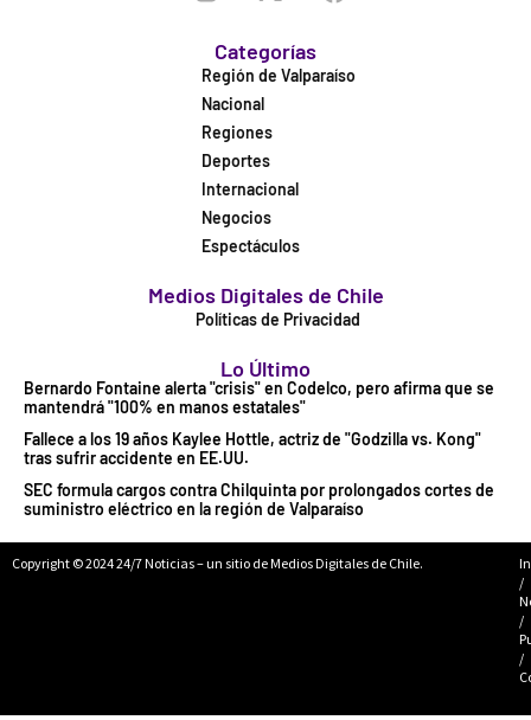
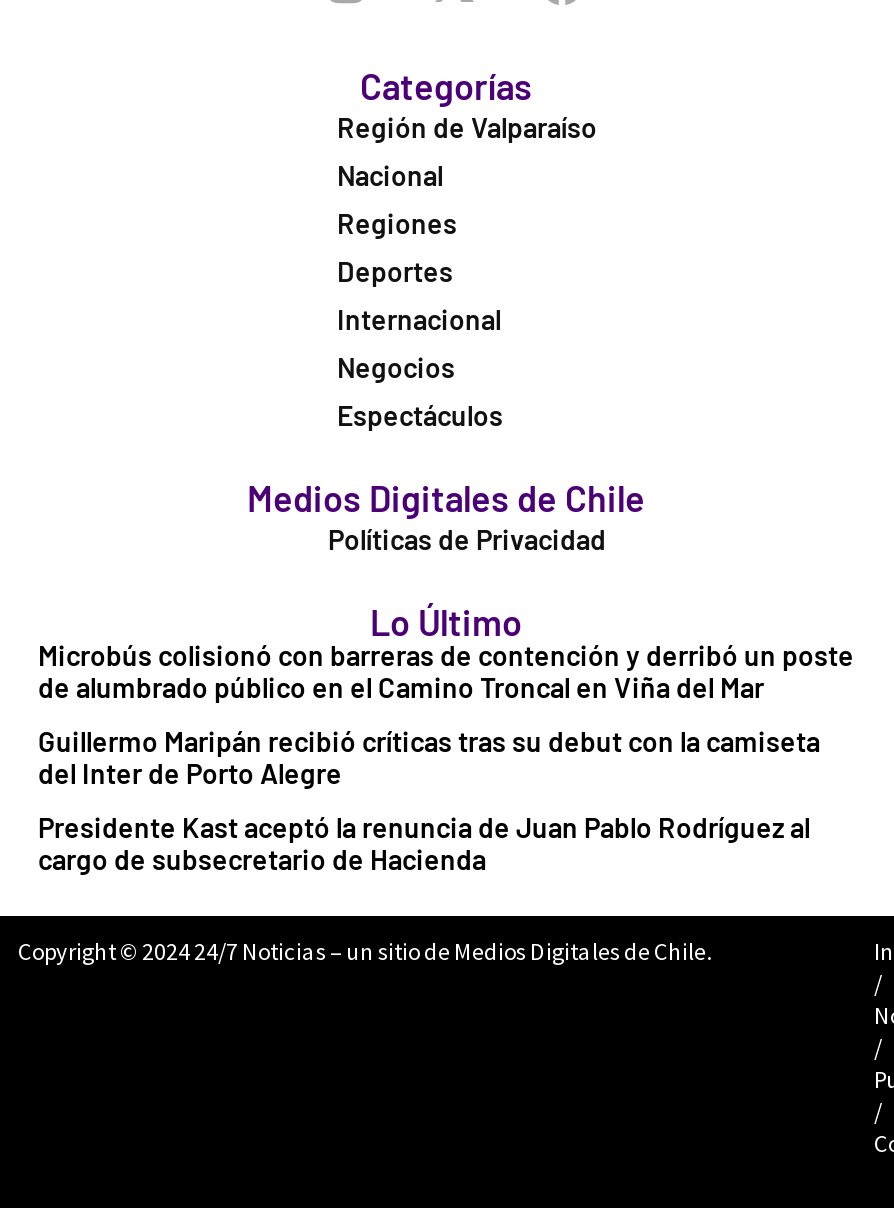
- Bernardo Fontaine alerta "crisis" en Codelco, pero afirma que se
- mantendrá "100% en manos estatales"
+ Microbús colisionó con barreras de contención y derribó un poste
+ de alumbrado público en el Camino Troncal en Viña del Mar

- Fallece a los 19 años Kaylee Hottle, actriz de "Godzilla vs. Kong"
- tras sufrir accidente en EE.UU.
+ Guillermo Maripán recibió críticas tras su debut con la camiseta
+ del Inter de Porto Alegre

- SEC formula cargos contra Chilquinta por prolongados cortes de
- suministro eléctrico en la región de Valparaíso
+ Presidente Kast aceptó la renuncia de Juan Pablo Rodríguez al
+ cargo de subsecretario de Hacienda
